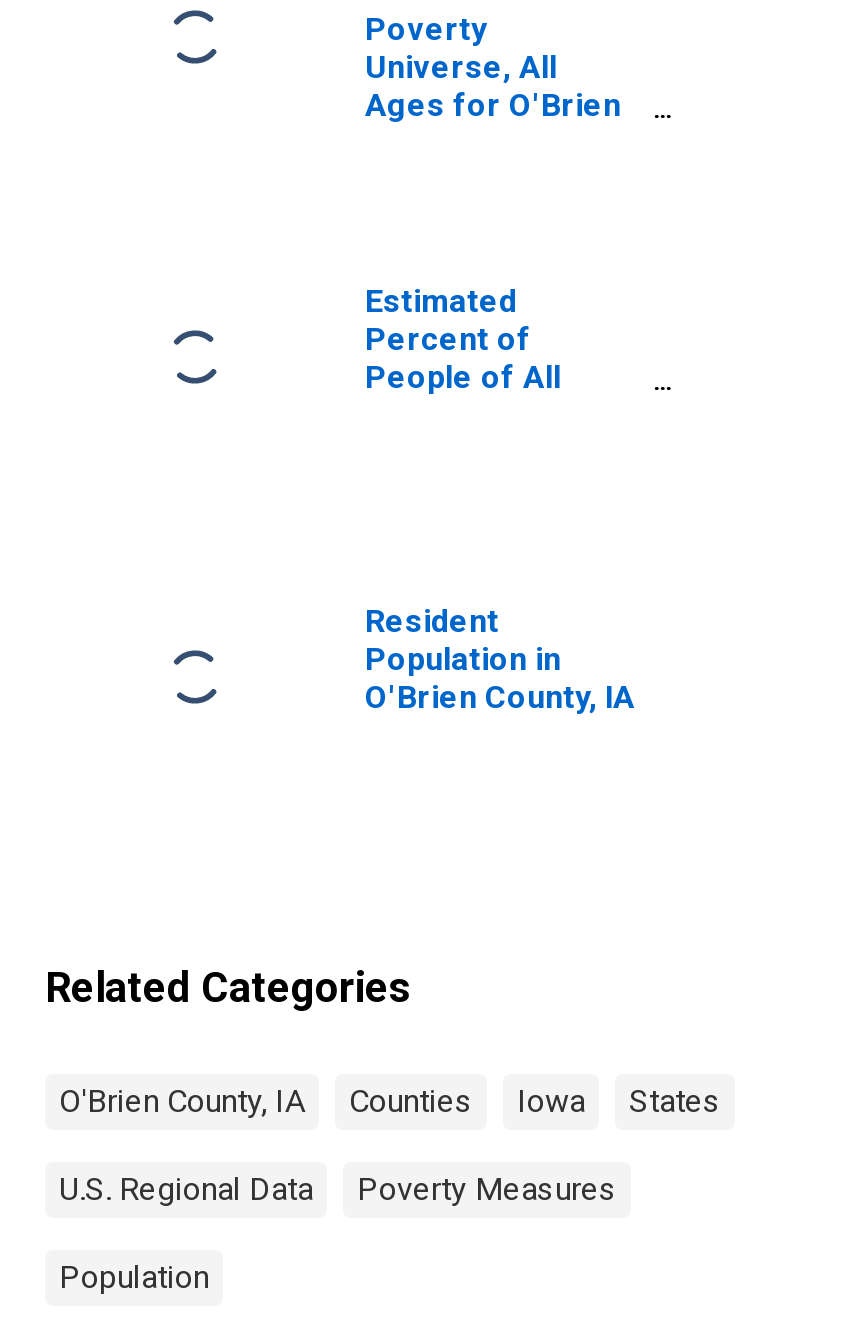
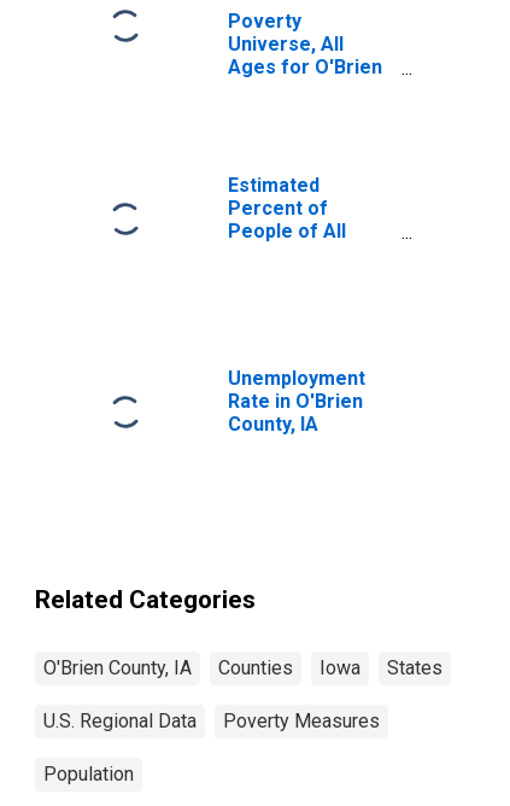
- Resident
- Population in
- O'Brien County, IA
+ Unemployment
+ Rate in O'Brien
+ County, IA
